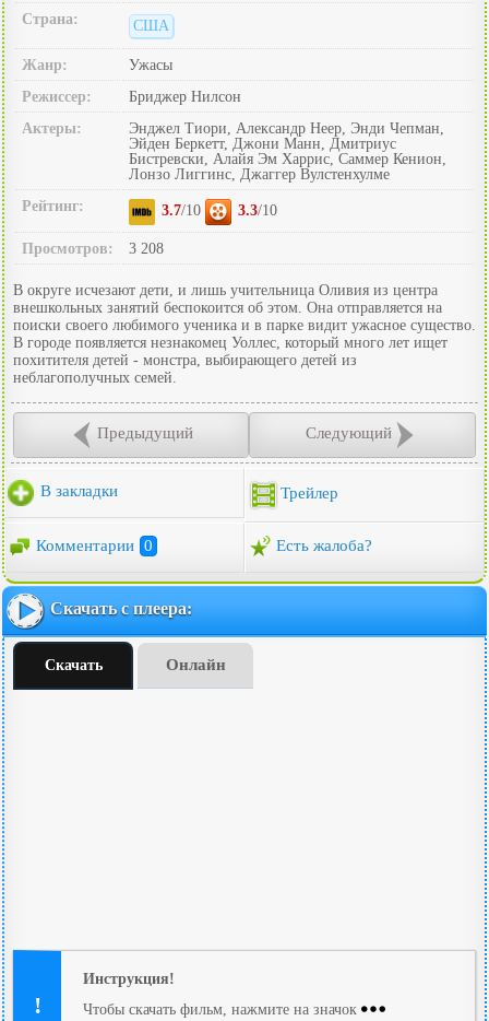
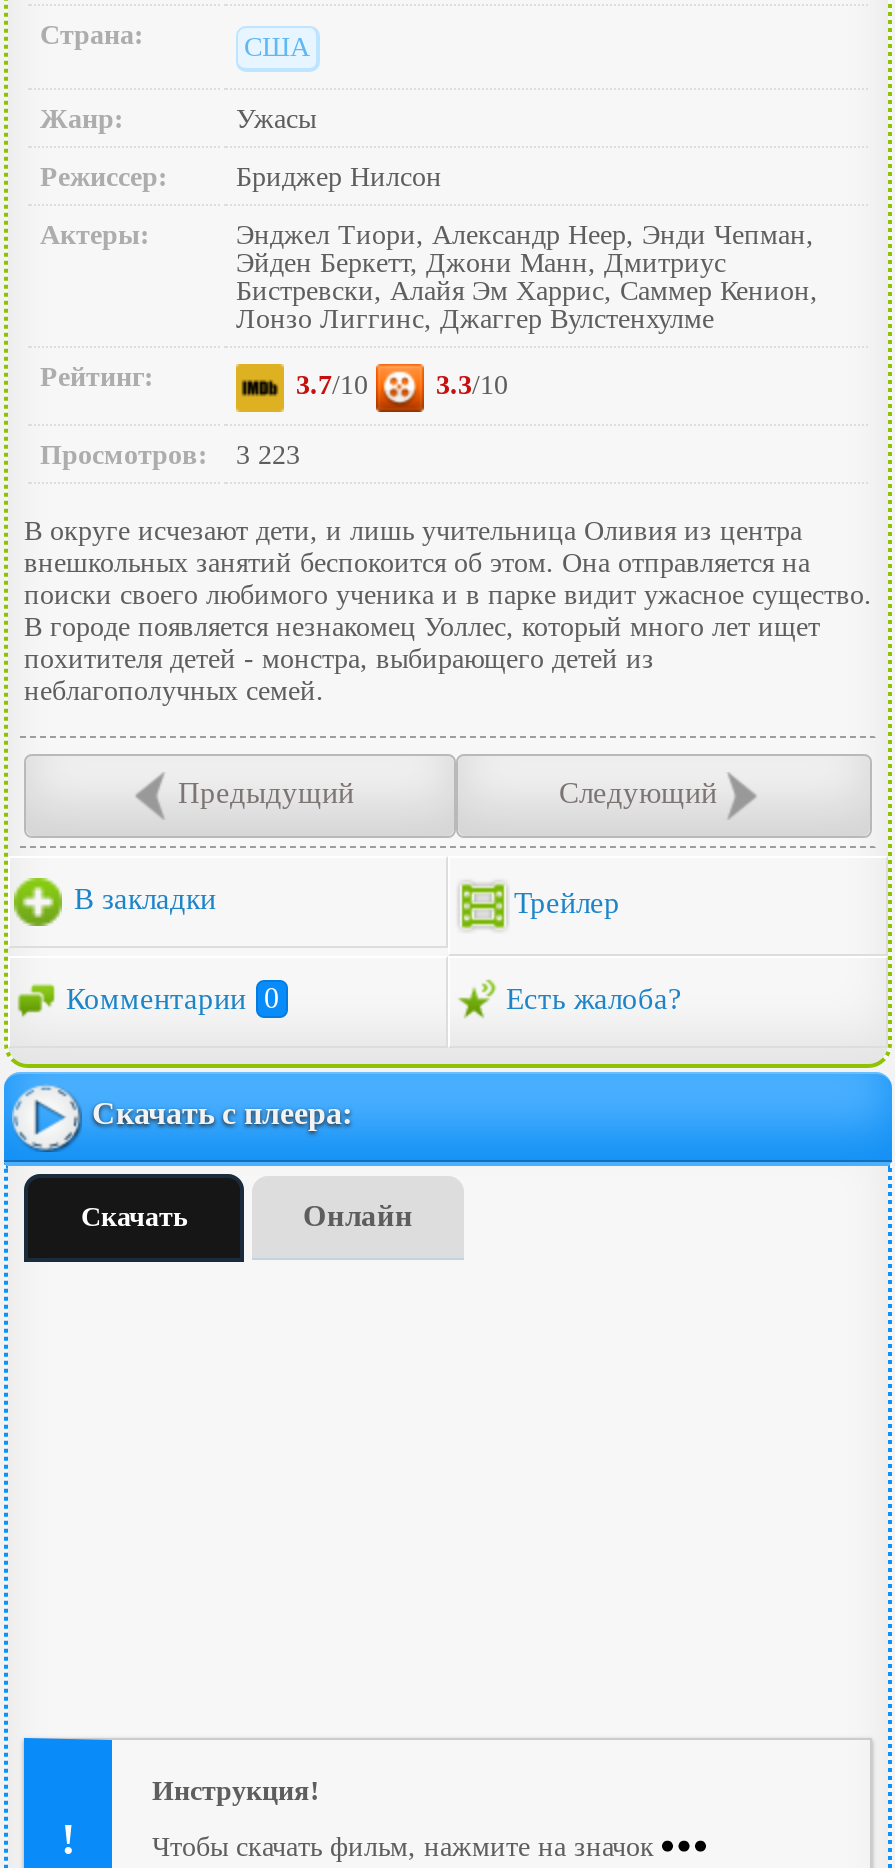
- Просмотров: 3 208
+ Просмотров: 3 223
